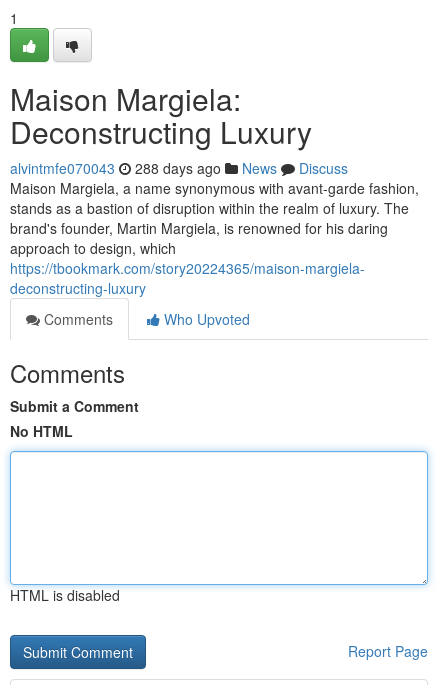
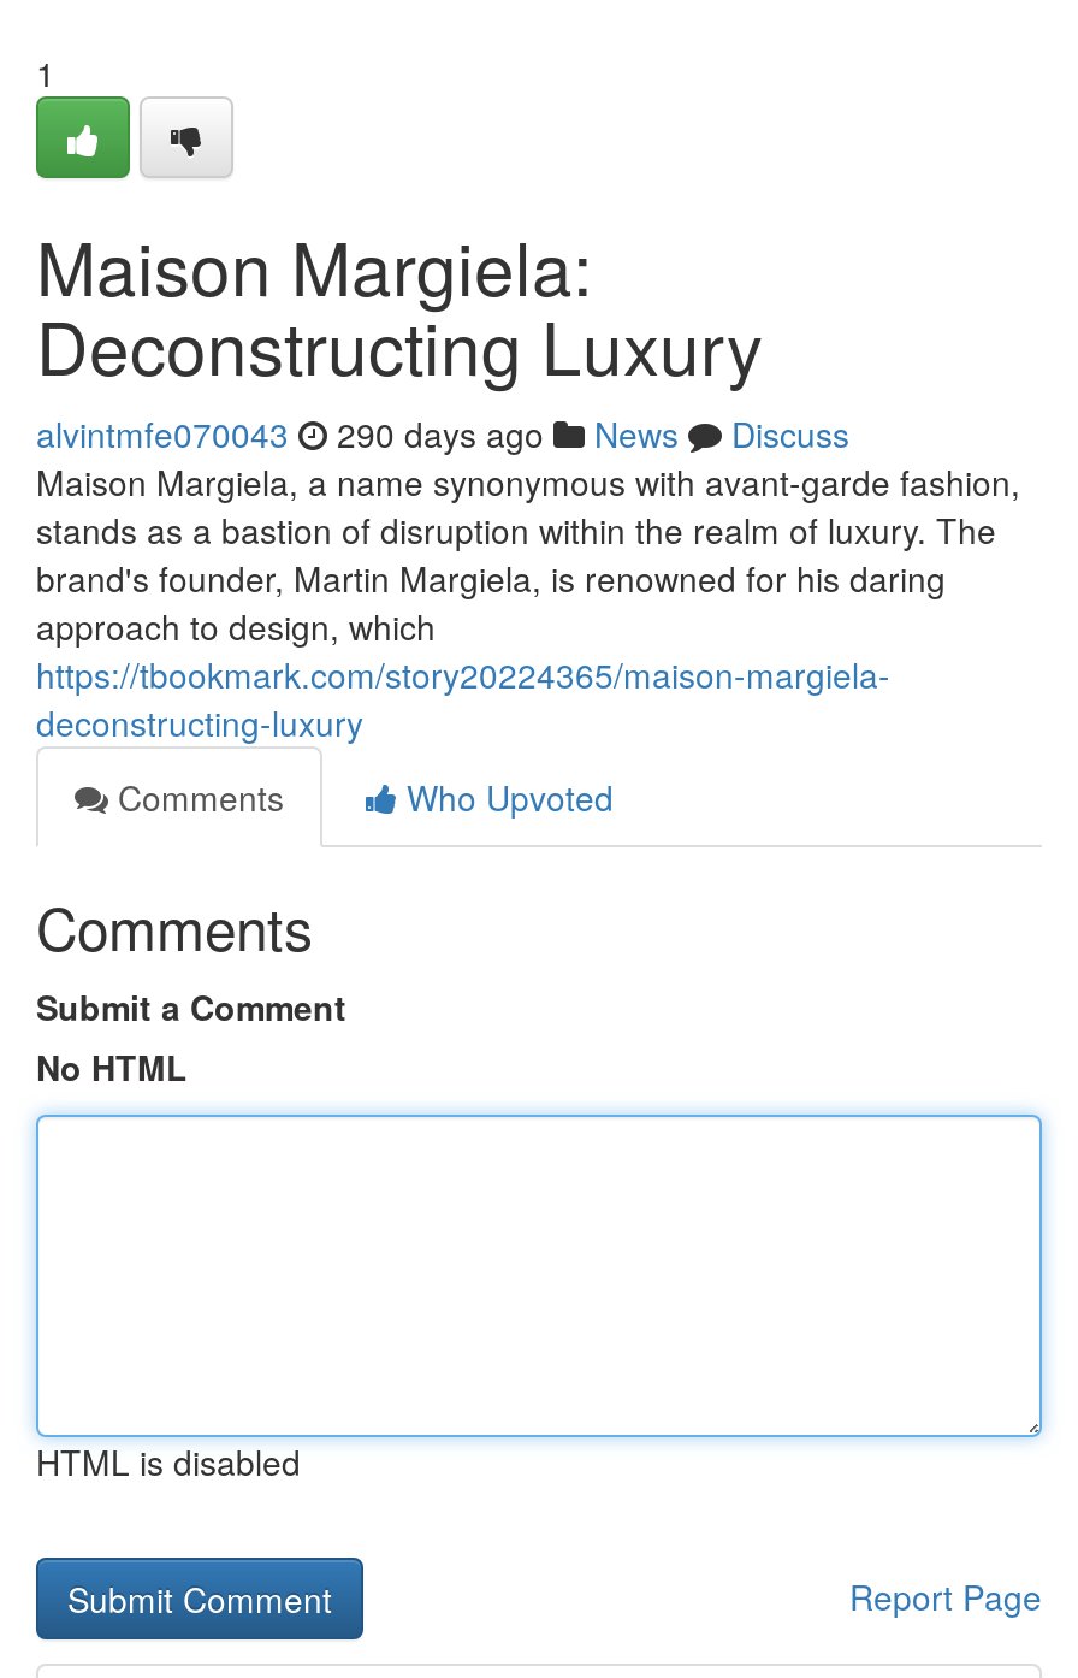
- alvintmfe070043 288 days ago News Discuss
+ alvintmfe070043 290 days ago News Discuss
